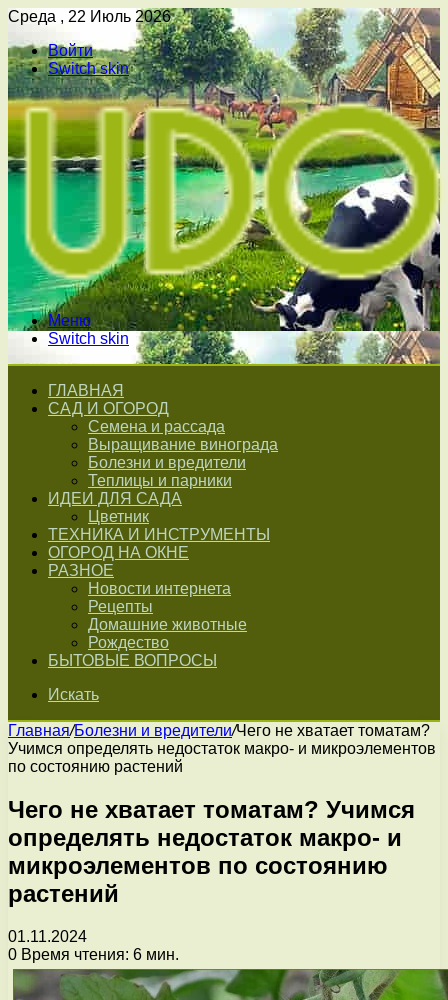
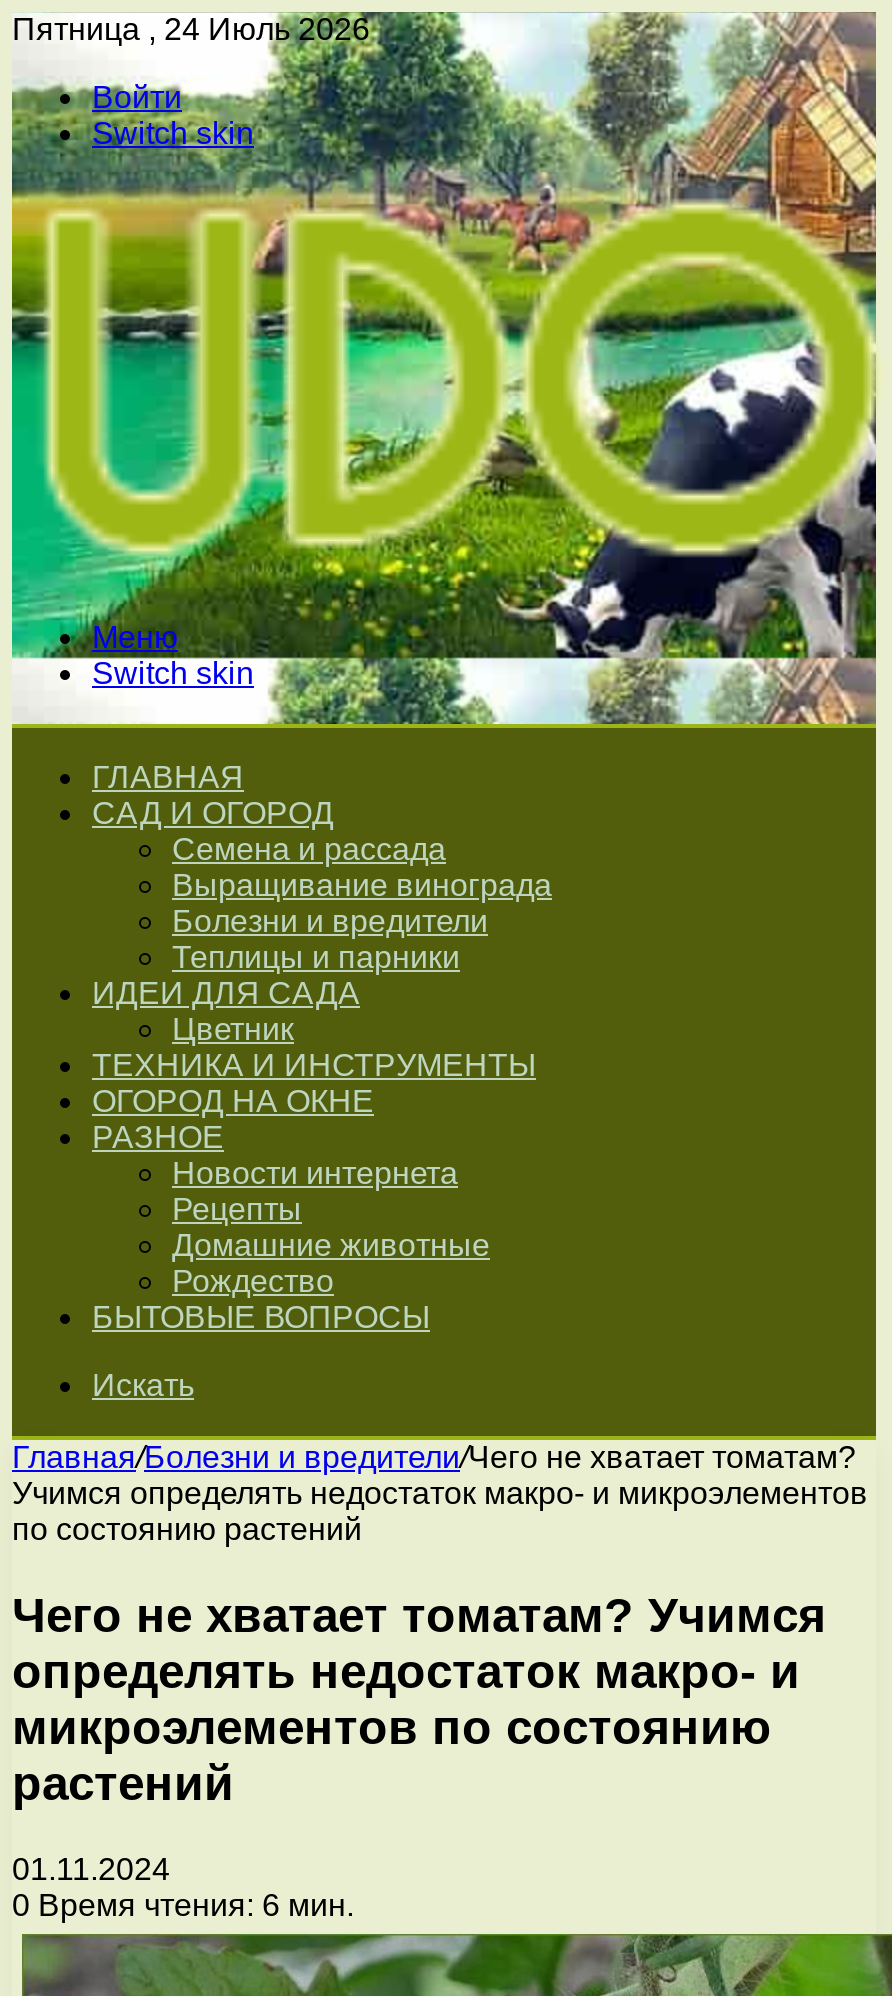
- Среда , 22 Июль 2026
+ Пятница , 24 Июль 2026
